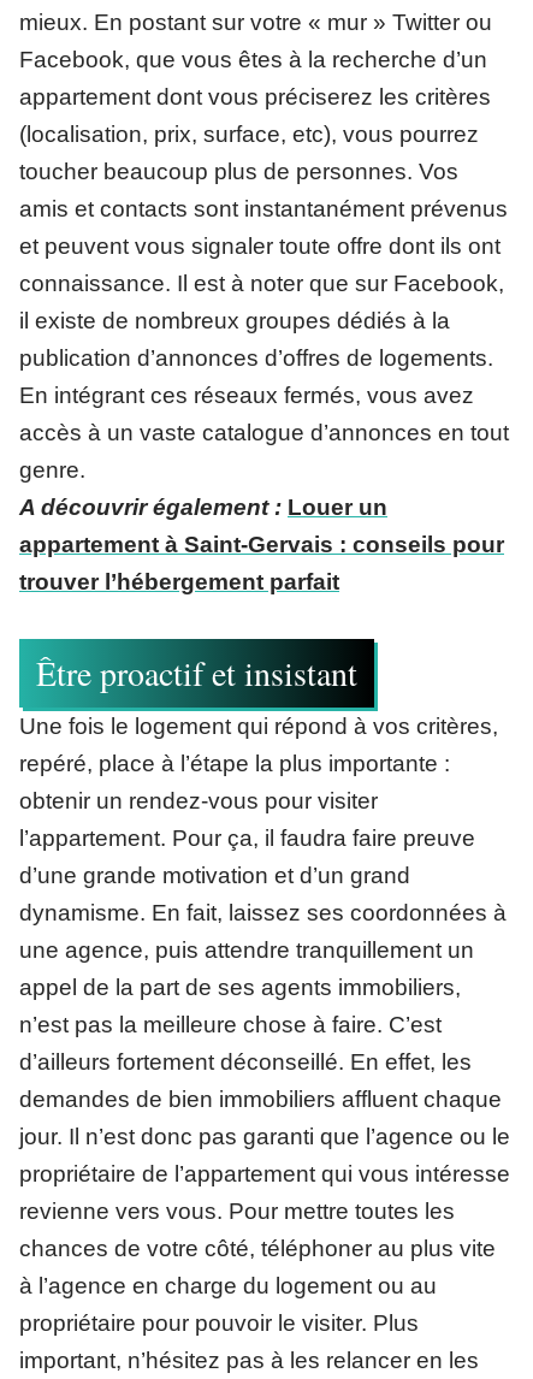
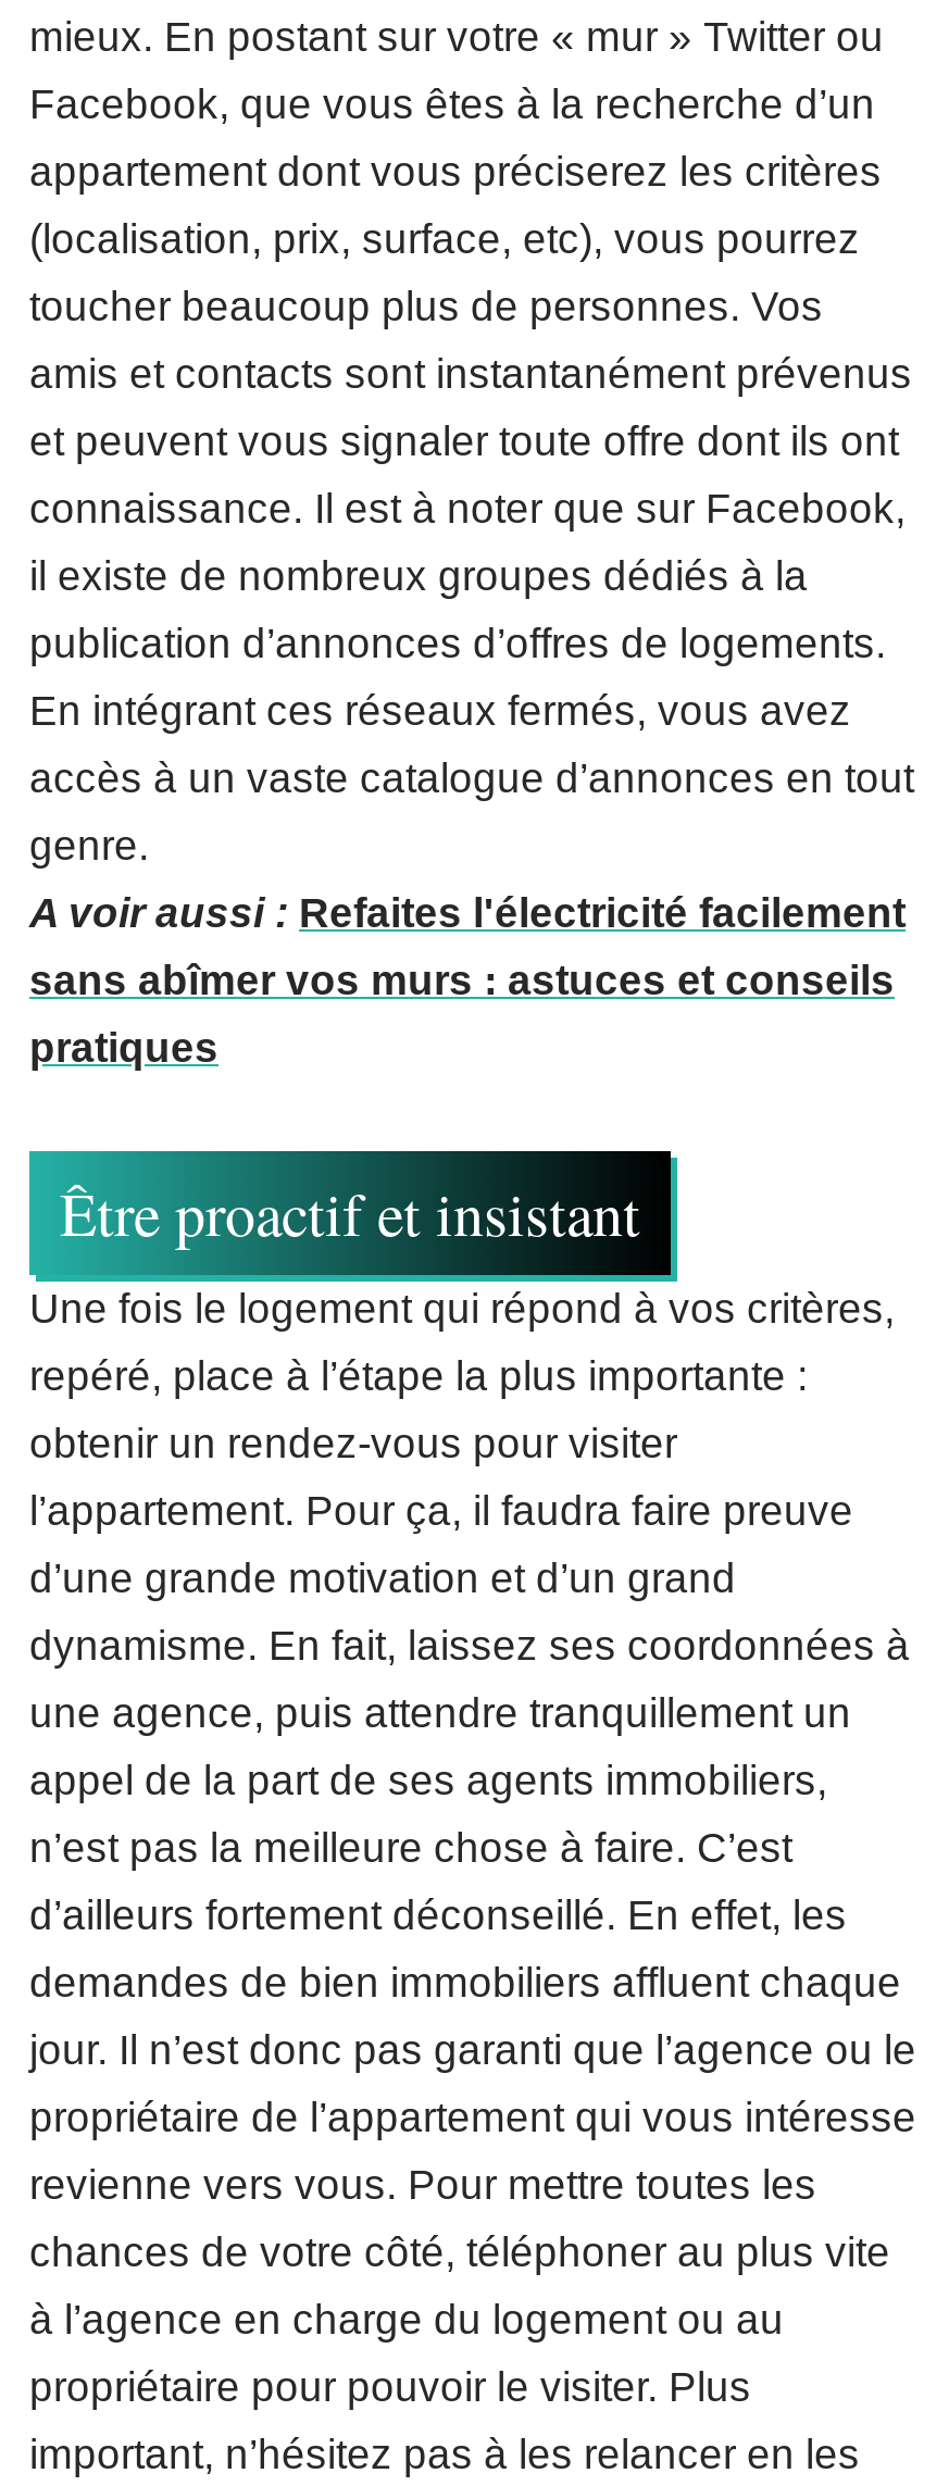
- A découvrir également : Louer un
+ A voir aussi : Refaites l'électricité facilement

- appartement à Saint-Gervais : conseils pour
+ sans abîmer vos murs : astuces et conseils

- trouver l’hébergement parfait
+ pratiques
